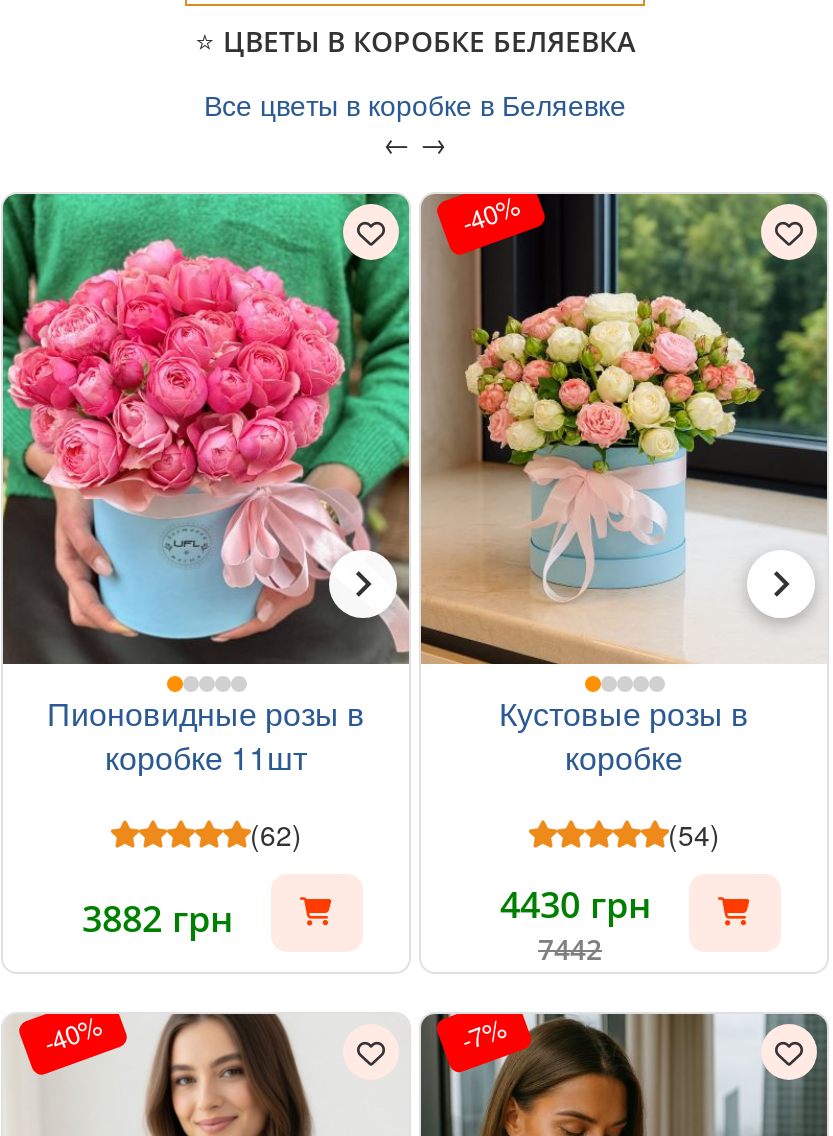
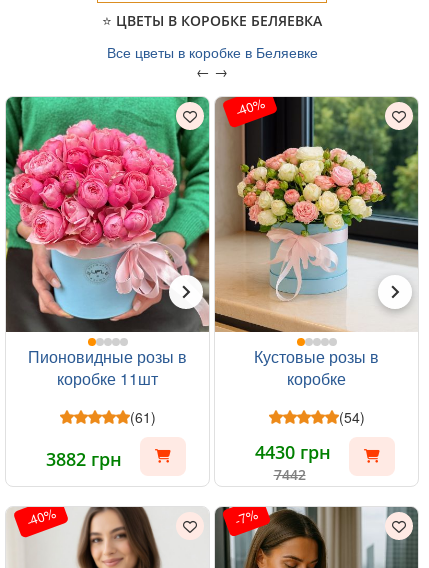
- (62)
+ (61)
